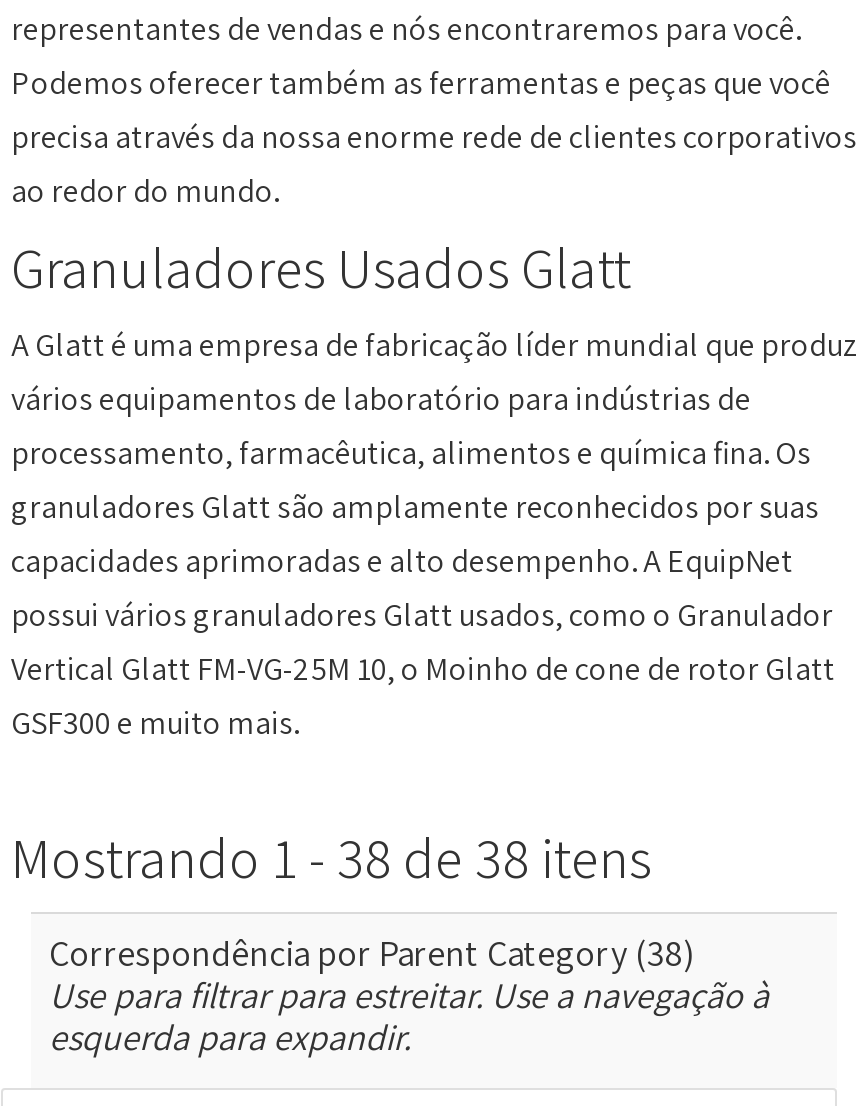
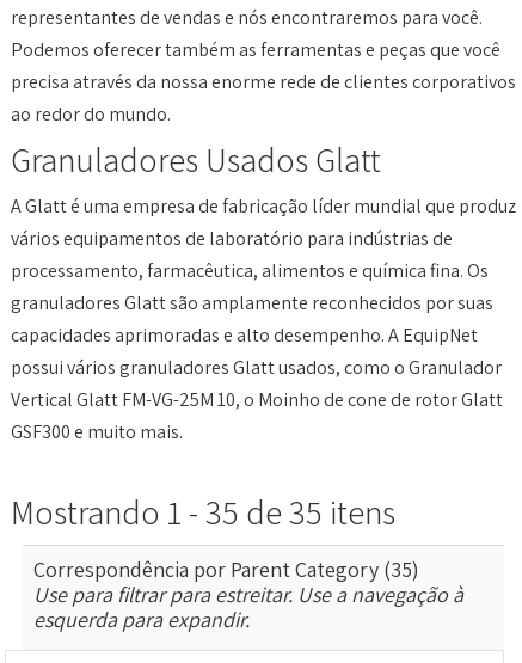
- Mostrando 1 - 38 de 38 itens
+ Mostrando 1 - 35 de 35 itens

- Correspondência por Parent Category (38)
+ Correspondência por Parent Category (35)
